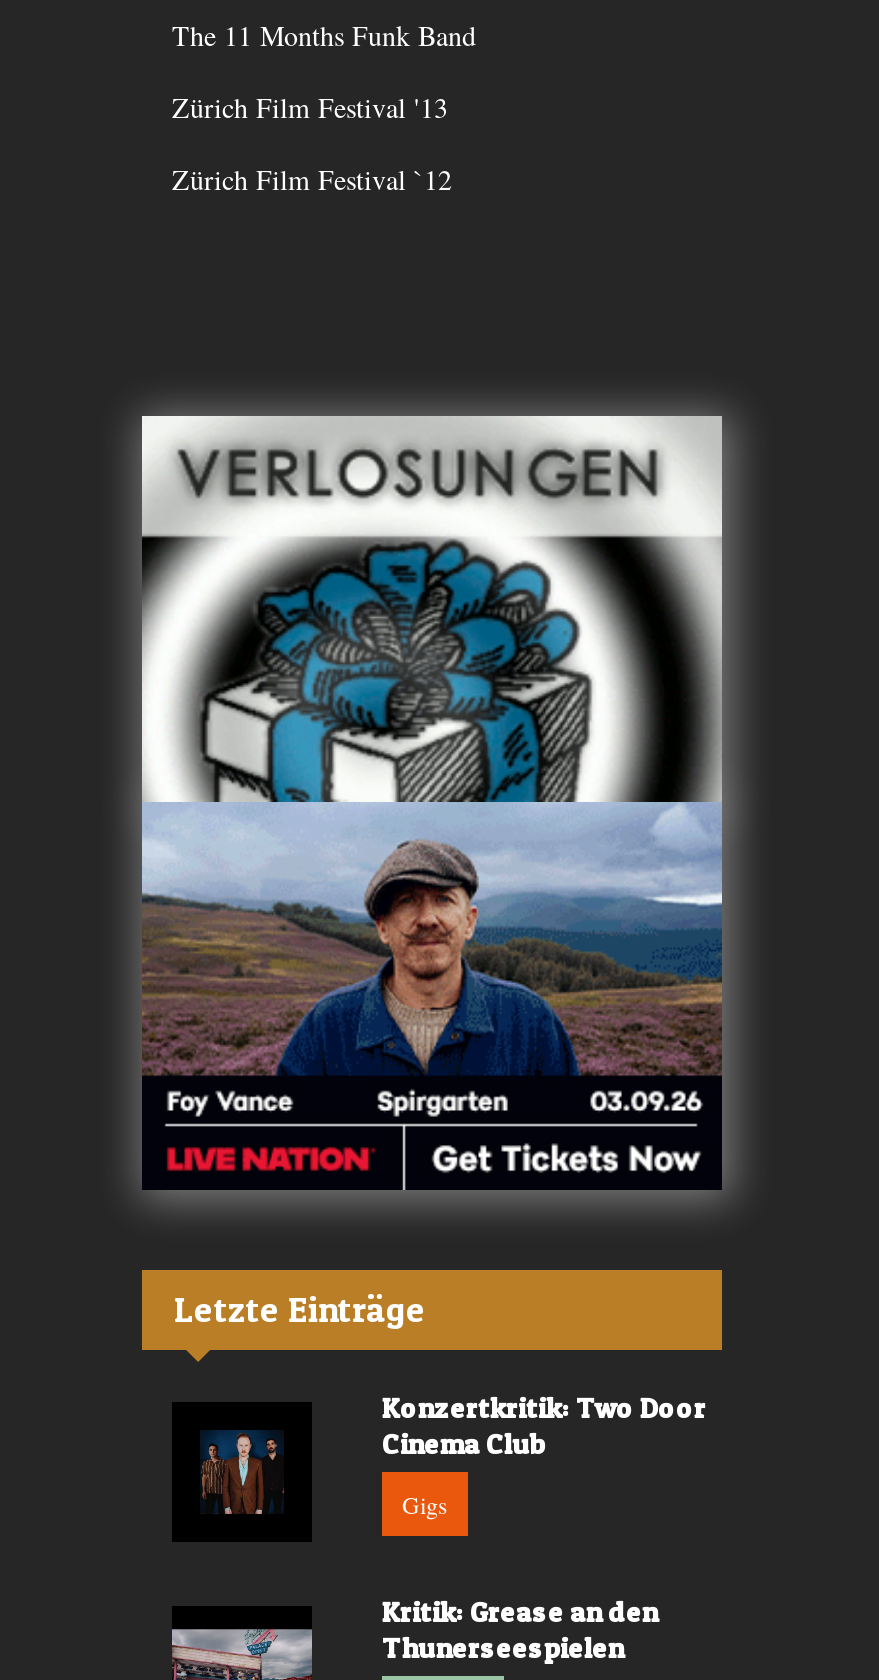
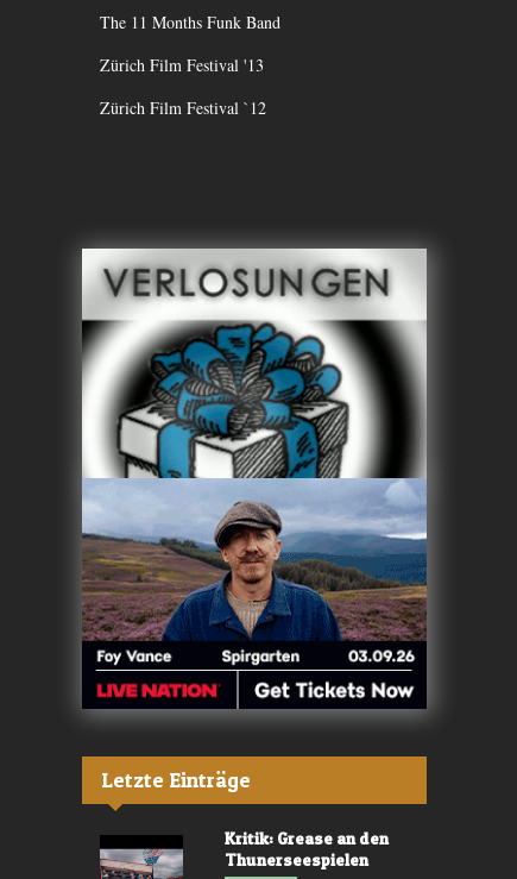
- [image]
- Konzertkritik: Two Door
- Cinema Club
- Gigs
